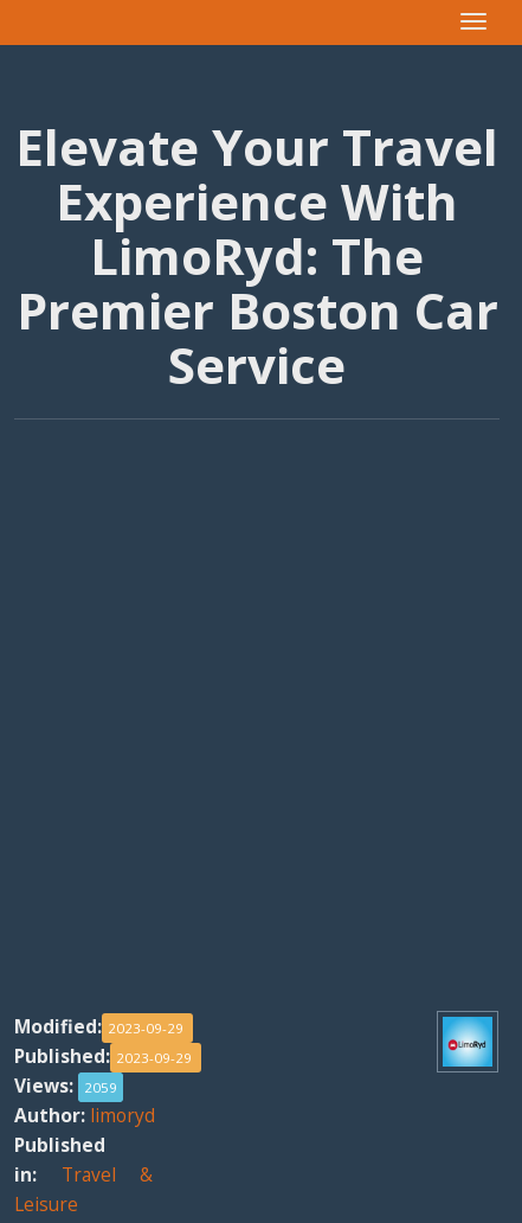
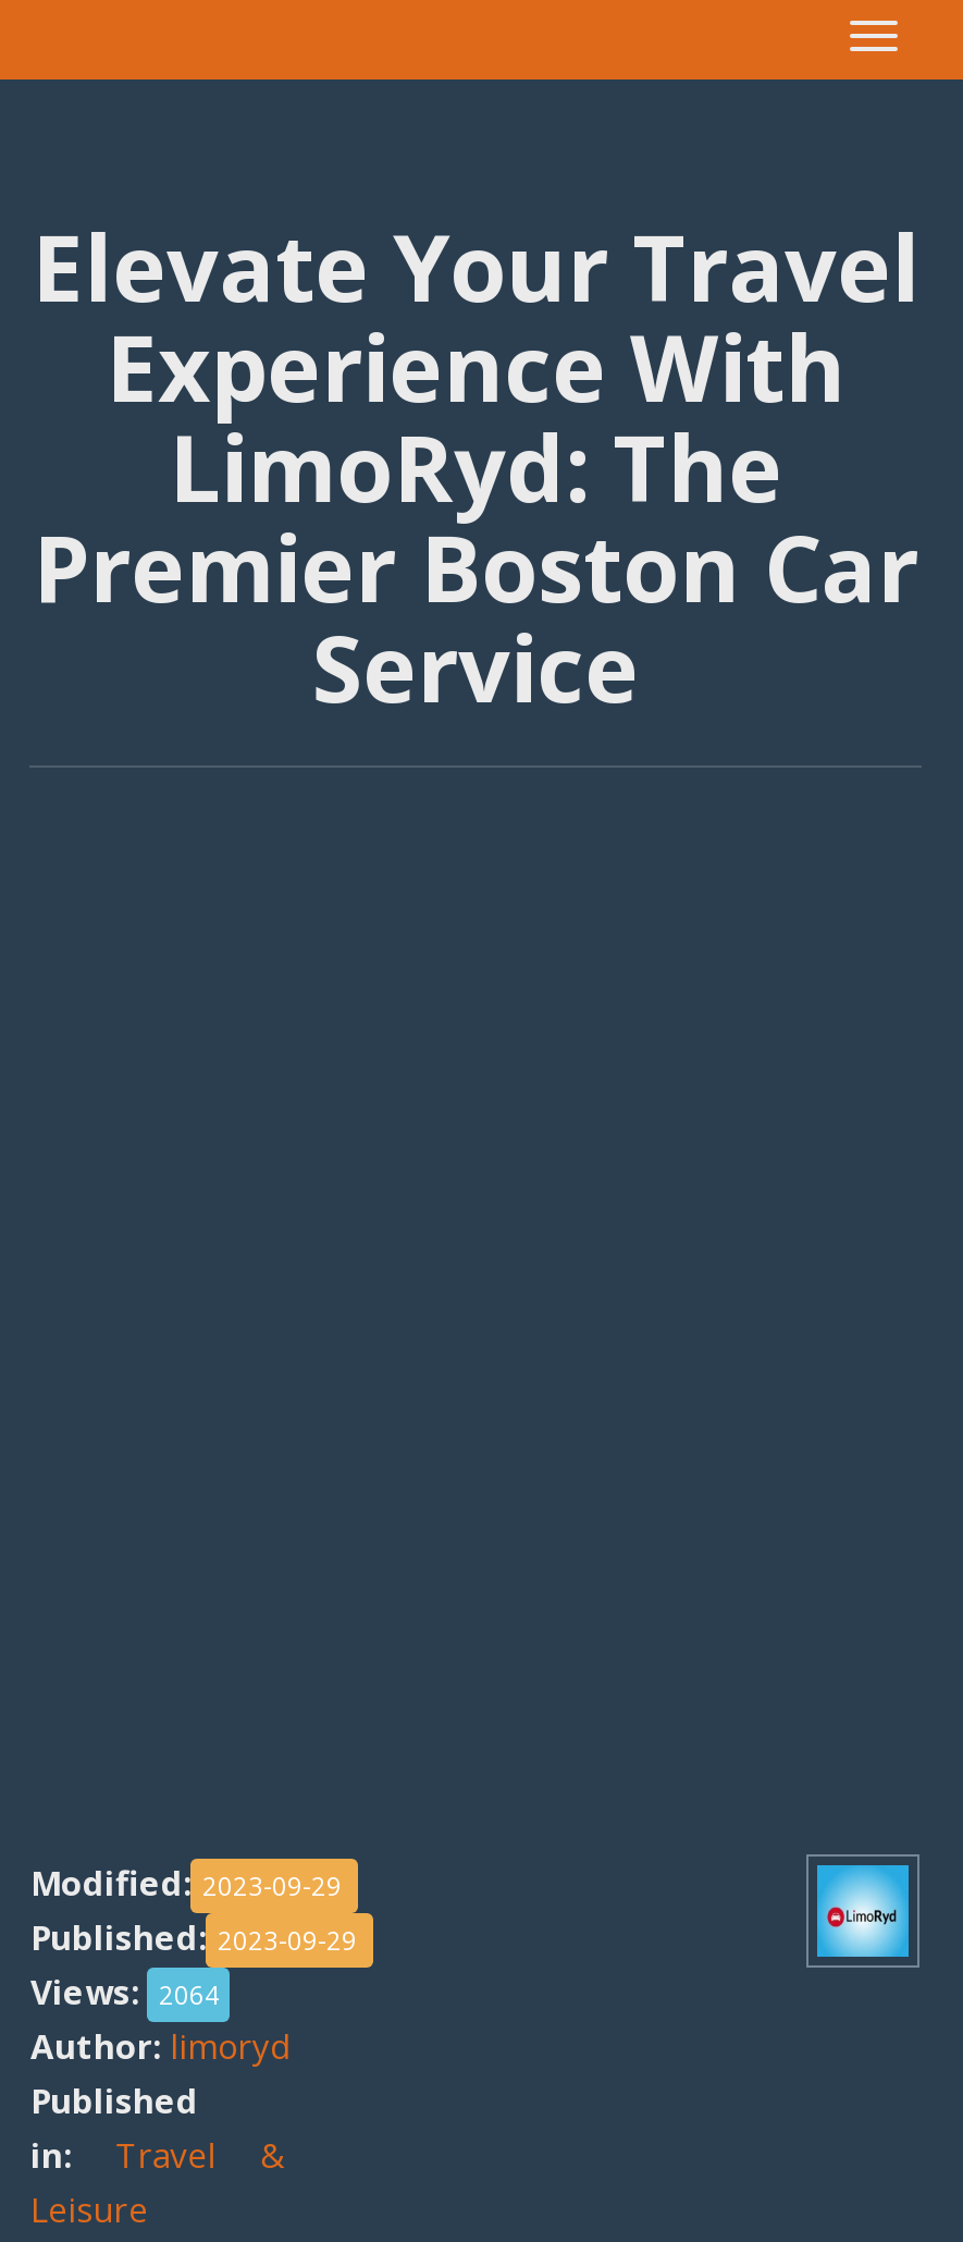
- Views: 2059
+ Views: 2064
